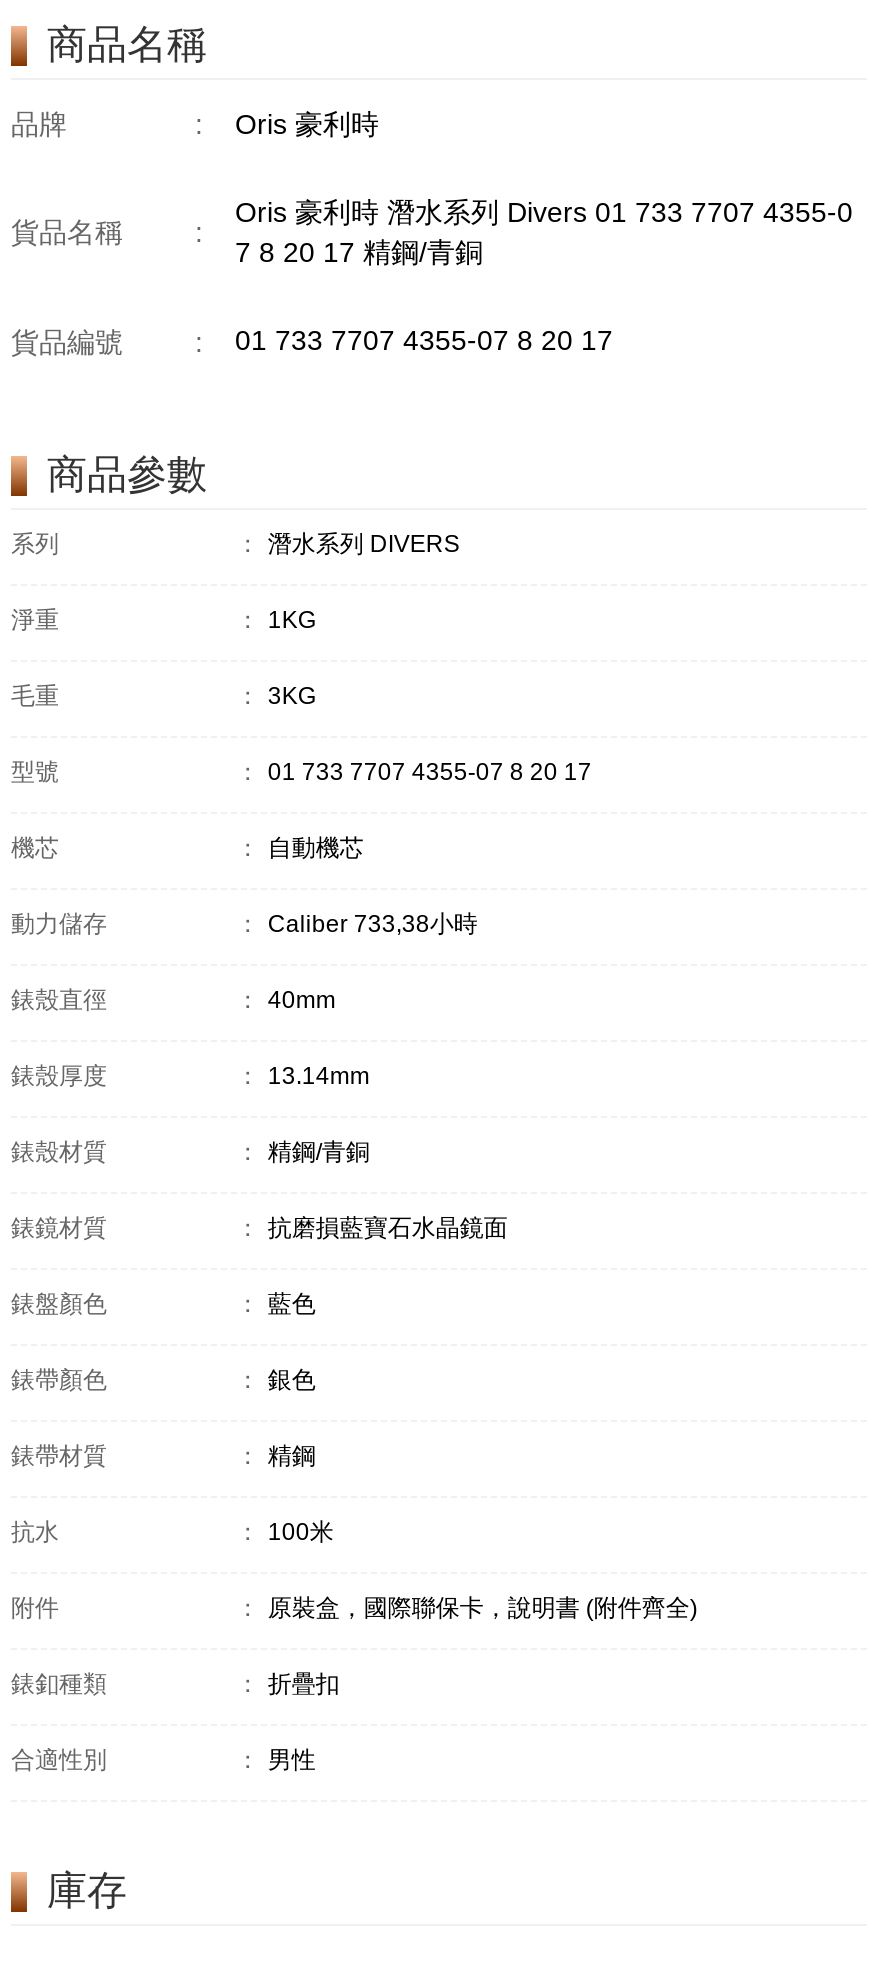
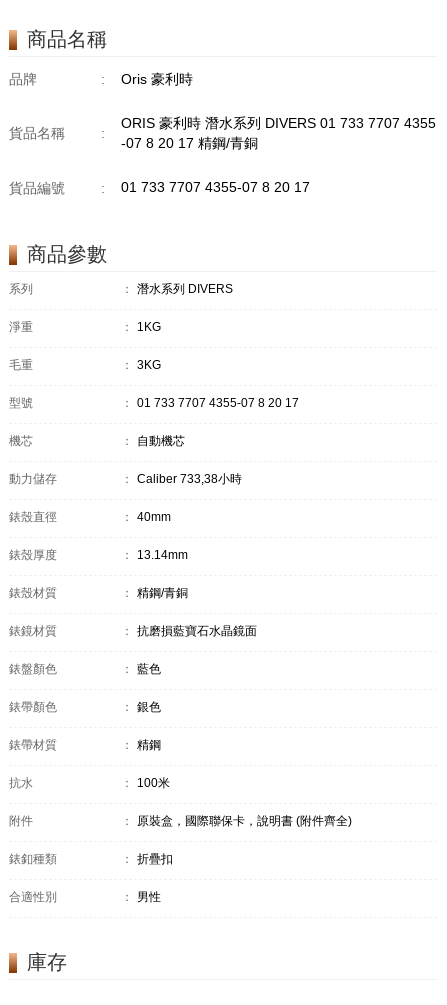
- Oris 豪利時 潛水系列 Divers 01 733 7707 4355-0
+ ORIS 豪利時 潛水系列 DIVERS 01 733 7707 4355

- 7 8 20 17 精鋼/青銅
+ -07 8 20 17 精鋼/青銅
